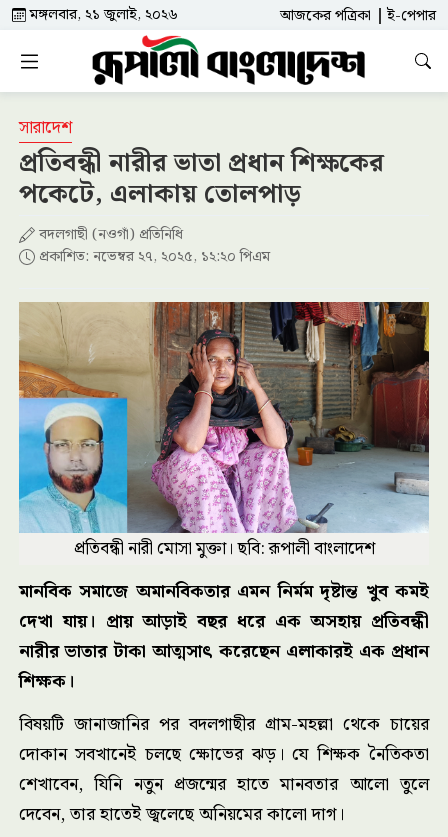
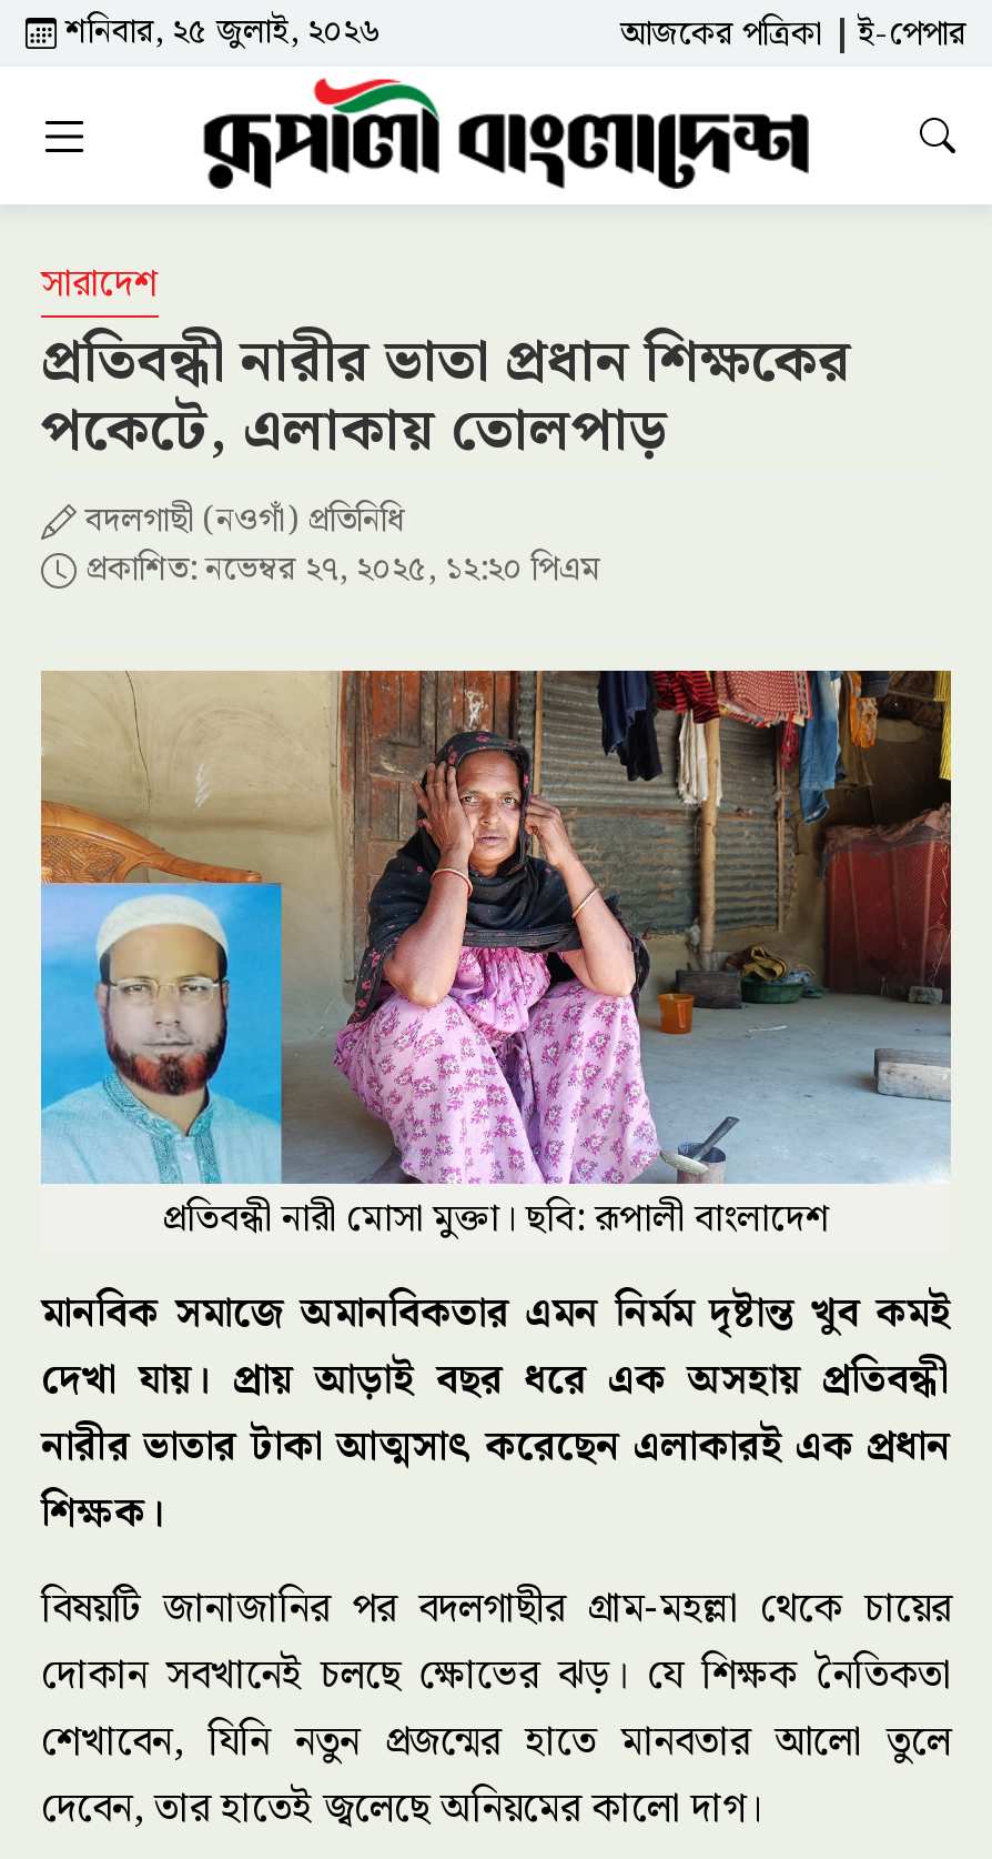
- মঙ্গলবার, ২১ জুলাই, ২০২৬
+ শনিবার, ২৫ জুলাই, ২০২৬
